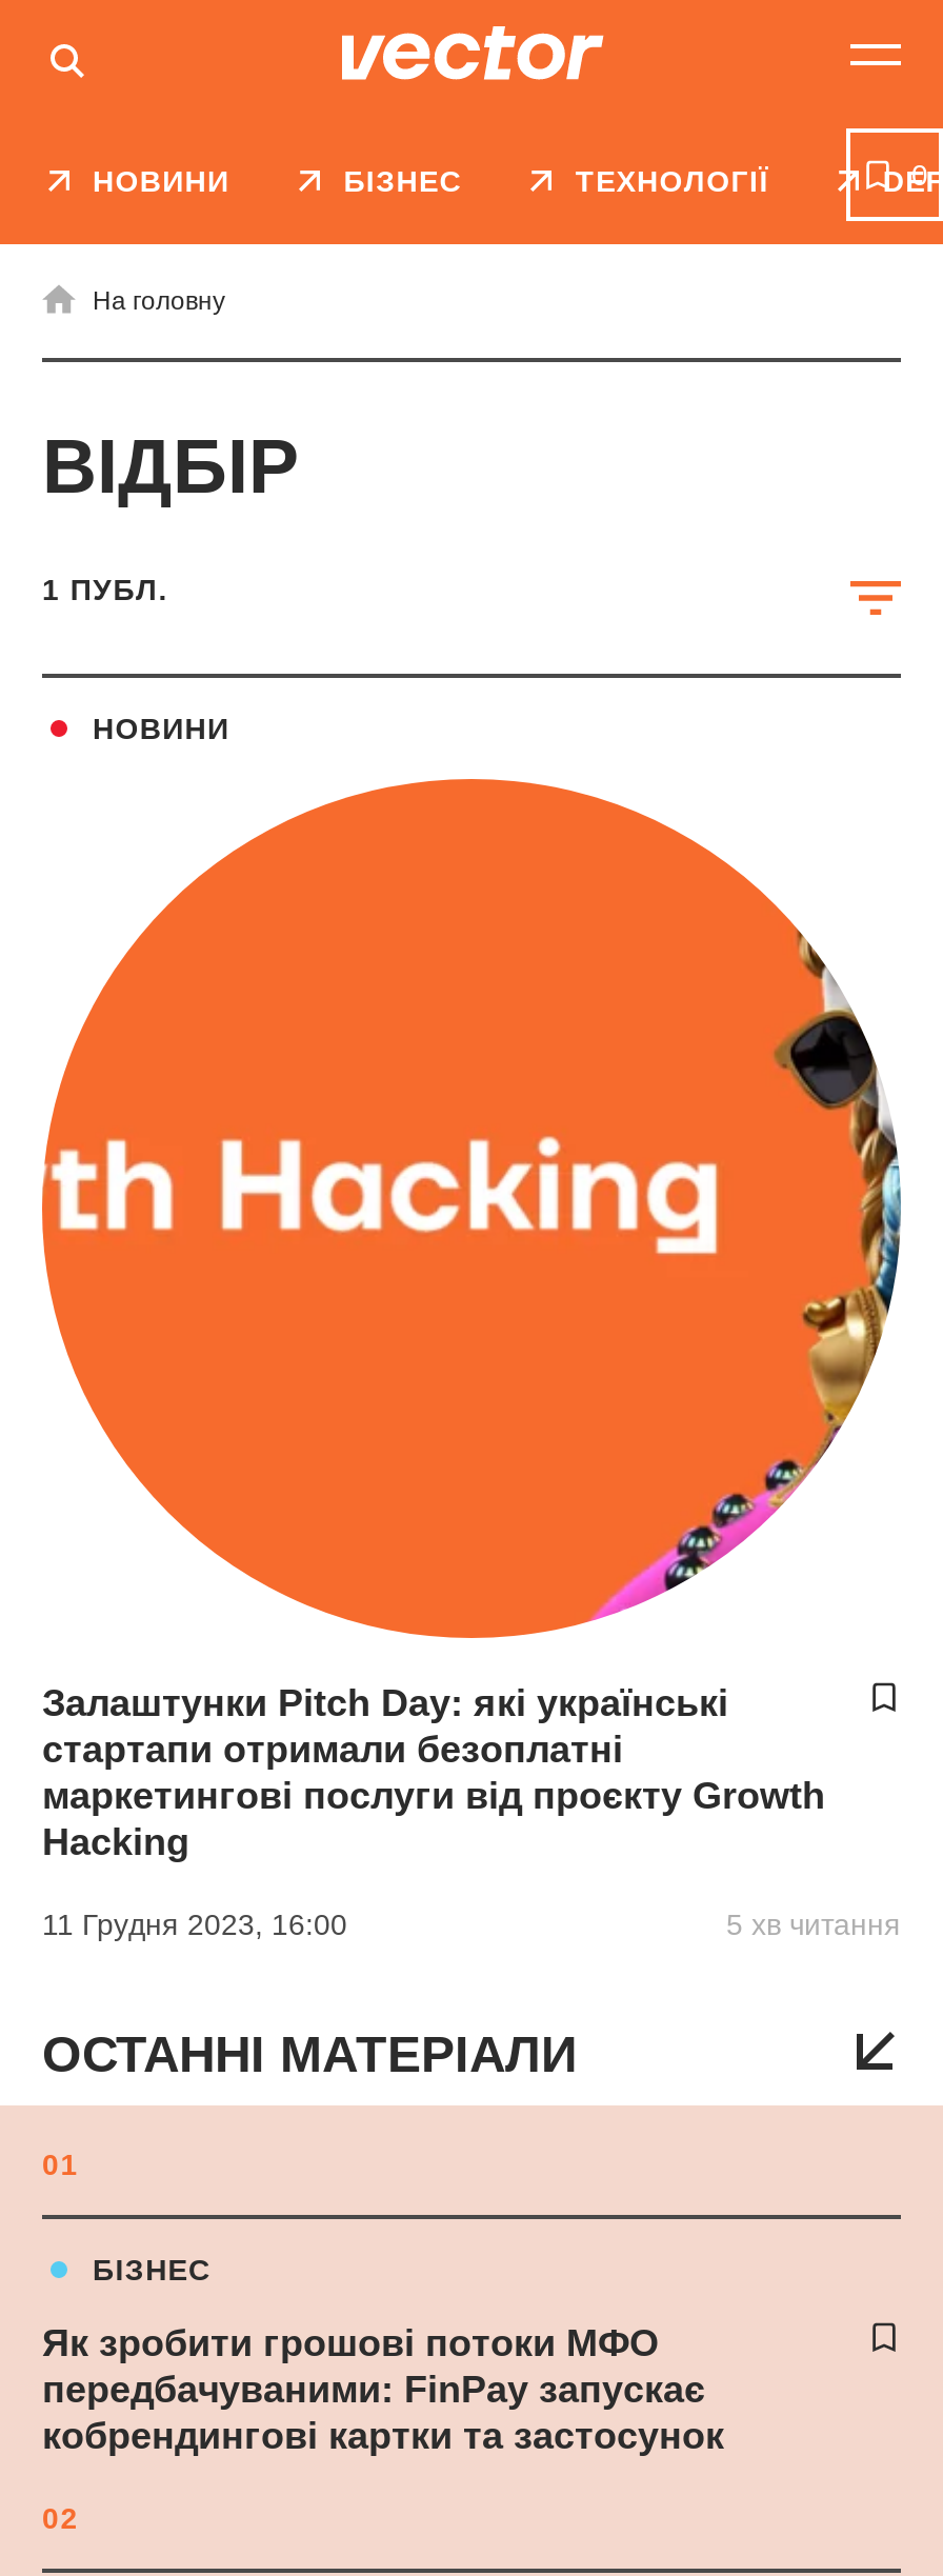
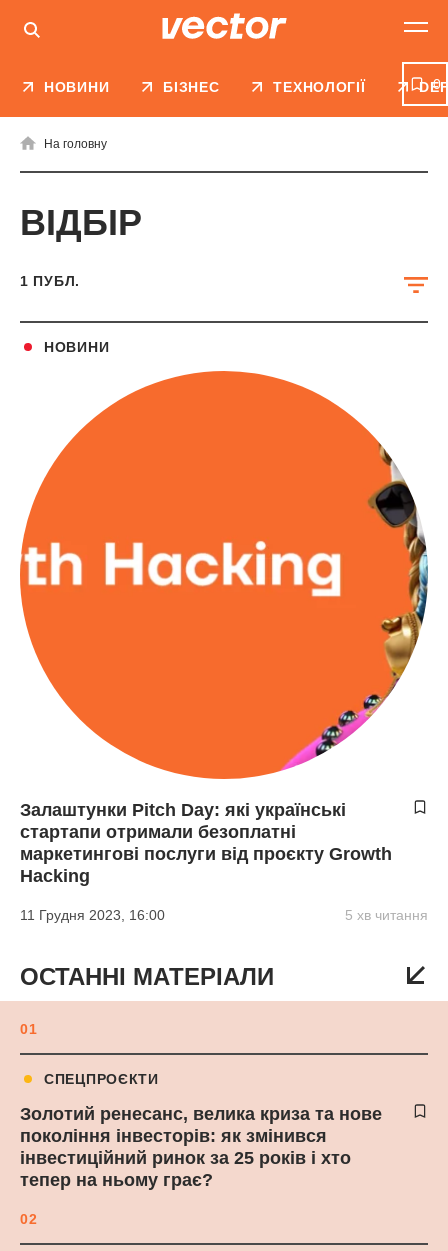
- БІЗНЕС
+ СПЕЦПРОЄКТИ

- Як зробити грошові потоки МФО
- передбачуваними: FinPay запускає
- кобрендингові картки та застосунок
+ Золотий ренесанс, велика криза та нове
+ покоління інвесторів: як змінився
+ інвестиційний ринок за 25 років і хто
+ тепер на ньому грає?
